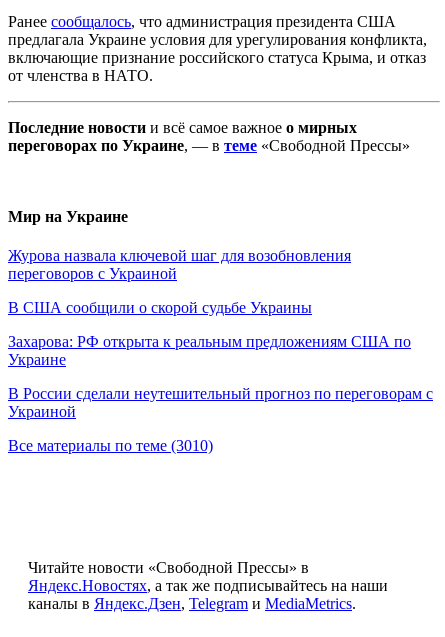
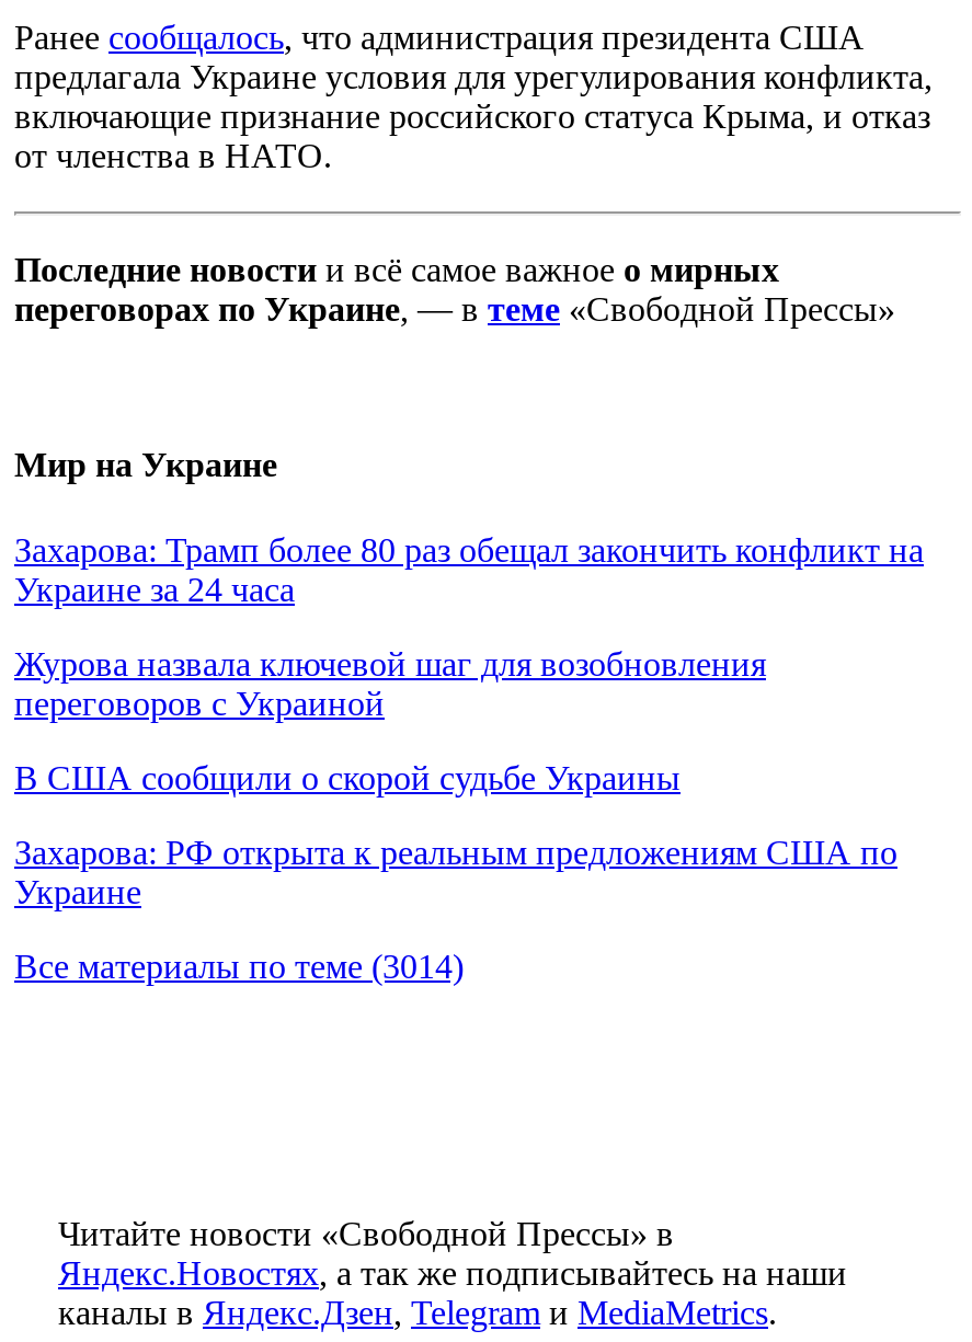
+ Захарова: Трамп более 80 раз обещал закончить конфликт на
+ Украине за 24 часа

moved down: Журова назвала ключевой шаг для возобновления | переговоров с Украиной | В США сообщили о скорой судьбе Украины | Захарова: РФ открыта к реальным предложениям США по | Украине

- В России сделали неутешительный прогноз по переговорам с
- Украиной
- Все материалы по теме (3010)
+ Все материалы по теме (3014)
